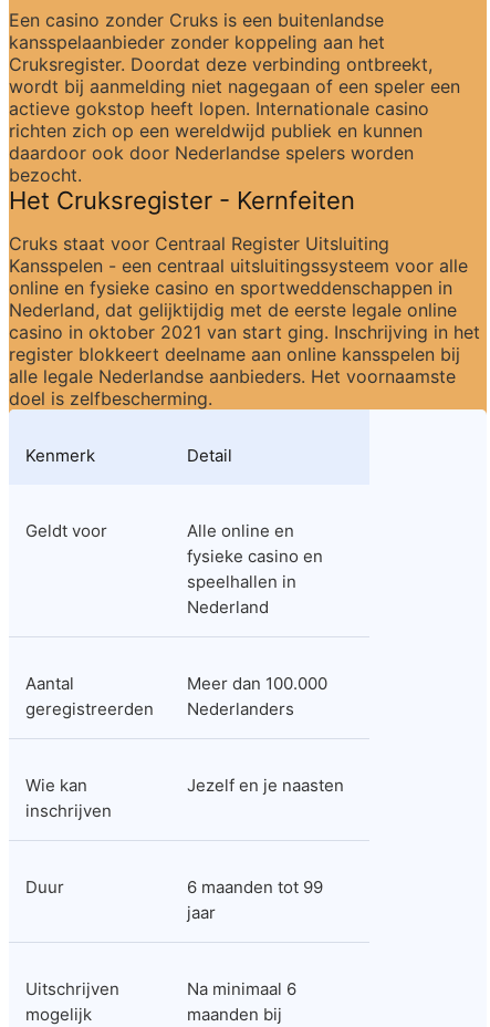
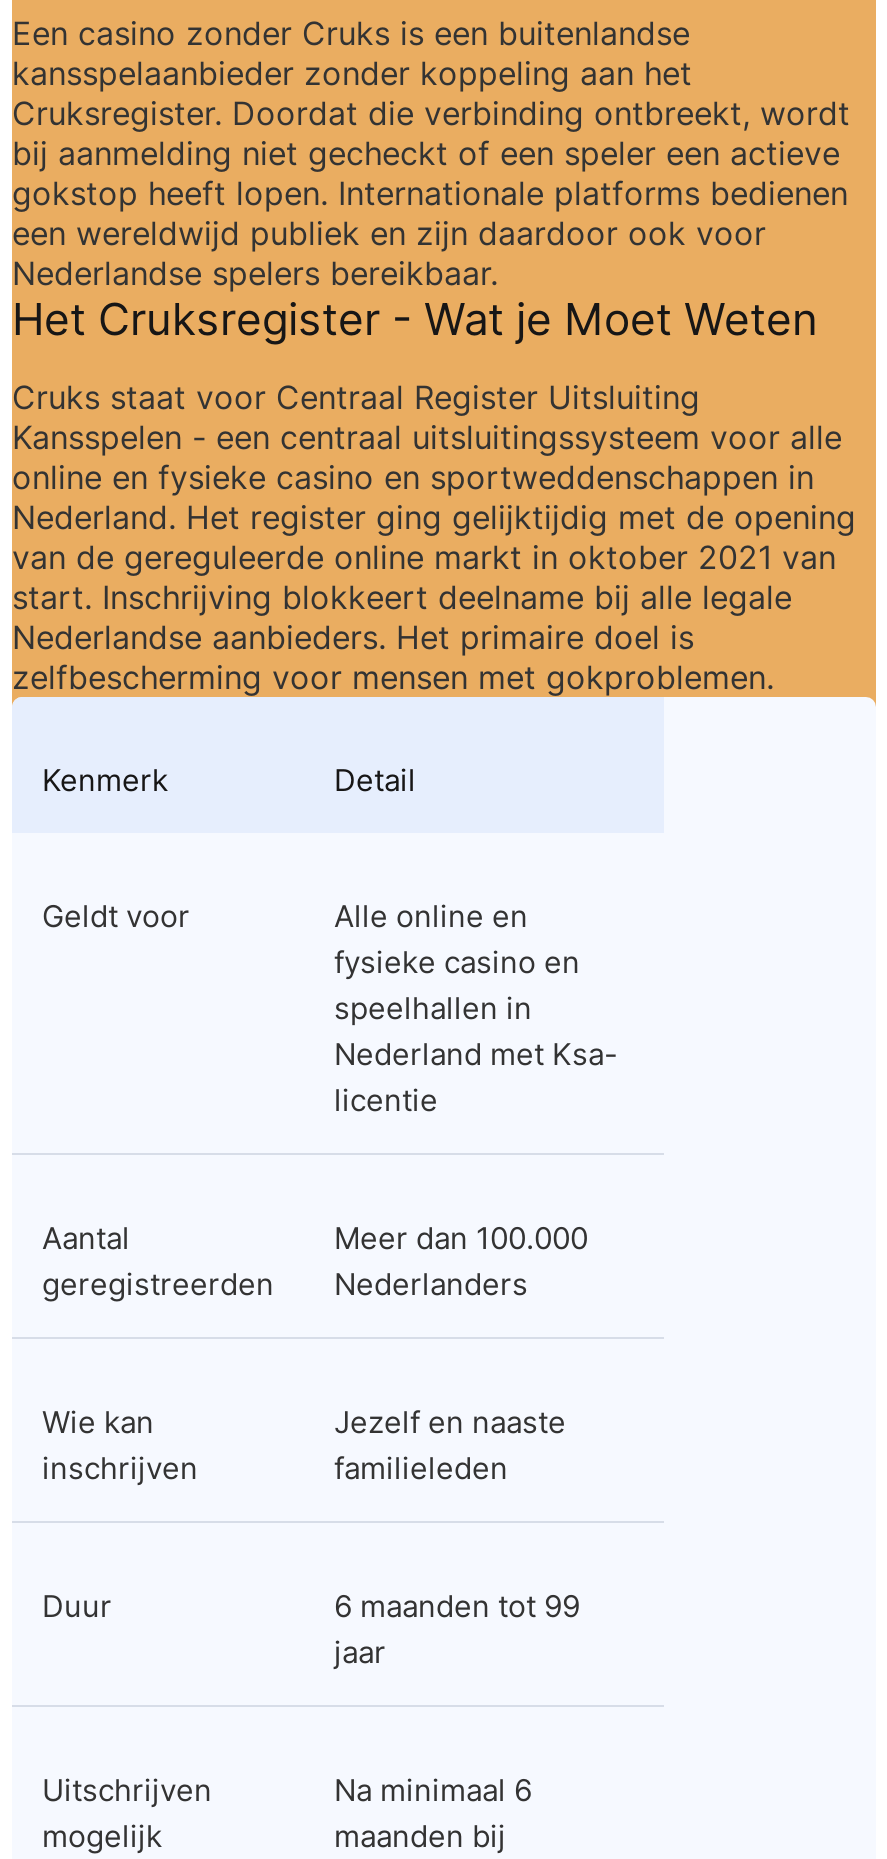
- Cruksregister. Doordat deze verbinding ontbreekt,
- wordt bij aanmelding niet nagegaan of een speler een
- actieve gokstop heeft lopen. Internationale casino
- richten zich op een wereldwijd publiek en kunnen
- daardoor ook door Nederlandse spelers worden
- bezocht.
- Het Cruksregister - Kernfeiten
+ Cruksregister. Doordat die verbinding ontbreekt, wordt
+ bij aanmelding niet gecheckt of een speler een actieve
+ gokstop heeft lopen. Internationale platforms bedienen
+ een wereldwijd publiek en zijn daardoor ook voor
+ Nederlandse spelers bereikbaar.
+ Het Cruksregister - Wat je Moet Weten

moved up: Cruks staat voor Centraal Register Uitsluiting | Kansspelen - een centraal uitsluitingssysteem voor alle | online en fysieke casino en sportweddenschappen in

- Nederland, dat gelijktijdig met de eerste legale online
- casino in oktober 2021 van start ging. Inschrijving in het
- register blokkeert deelname aan online kansspelen bij
- alle legale Nederlandse aanbieders. Het voornaamste
- doel is zelfbescherming.
+ Nederland. Het register ging gelijktijdig met de opening
+ van de gereguleerde online markt in oktober 2021 van
+ start. Inschrijving blokkeert deelname bij alle legale
+ Nederlandse aanbieders. Het primaire doel is
+ zelfbescherming voor mensen met gokproblemen.

moved up: Kenmerk | Detail | Geldt voor | Alle online en | fysieke casino en | speelhallen in

- Nederland
+ Nederland met Ksa-
+ licentie

- Jezelf en je naasten
+ Jezelf en naaste
+ familieleden
